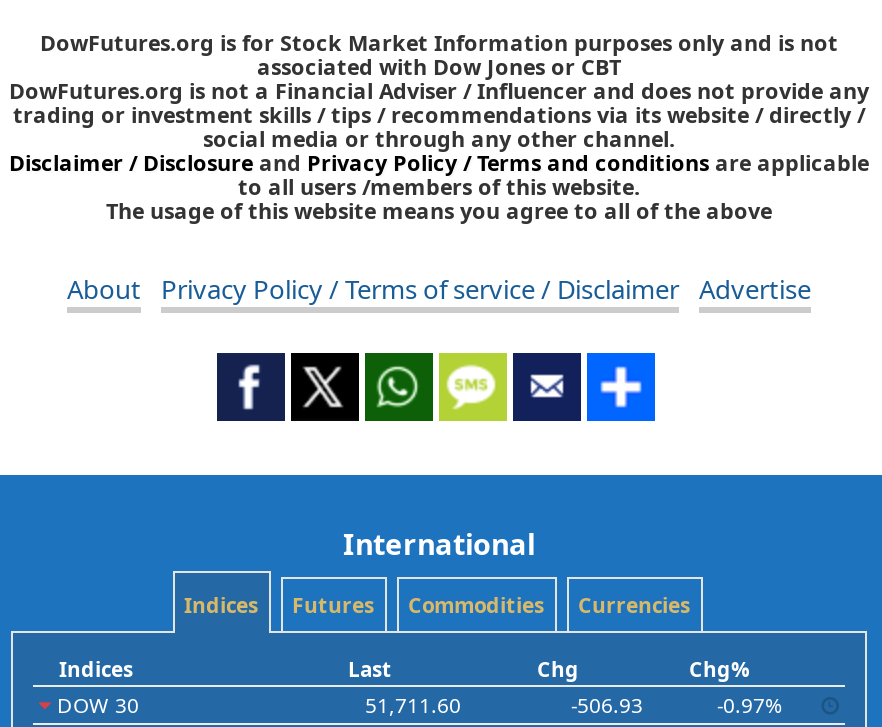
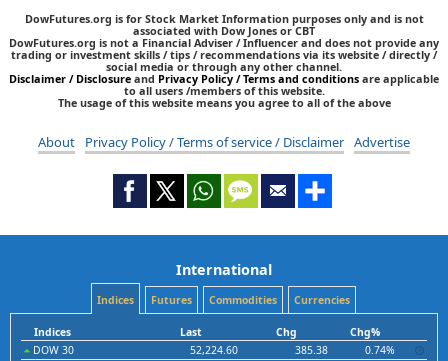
- 51,711.60
+ 52,224.60

- -506.93
+ 385.38

- -0.97%
+ 0.74%
